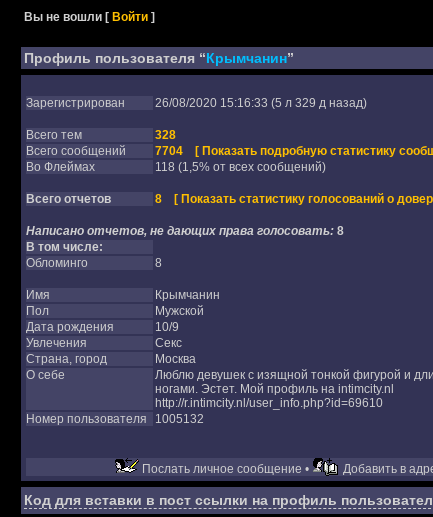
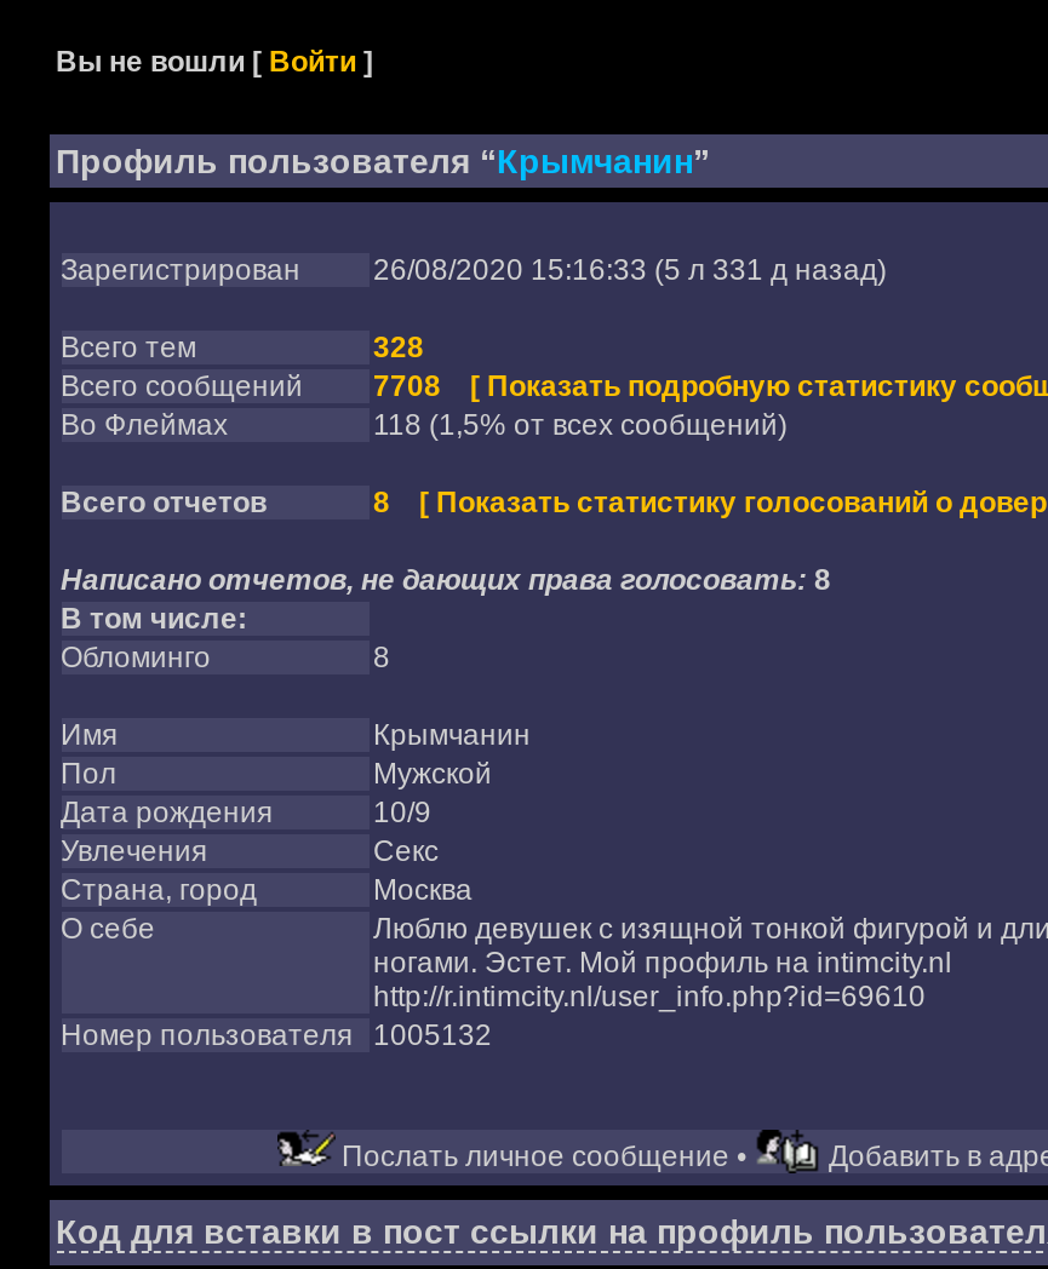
- Зарегистрирован 26/08/2020 15:16:33 (5 л 329 д назад)
+ Зарегистрирован 26/08/2020 15:16:33 (5 л 331 д назад)

- 7704
+ 7708
